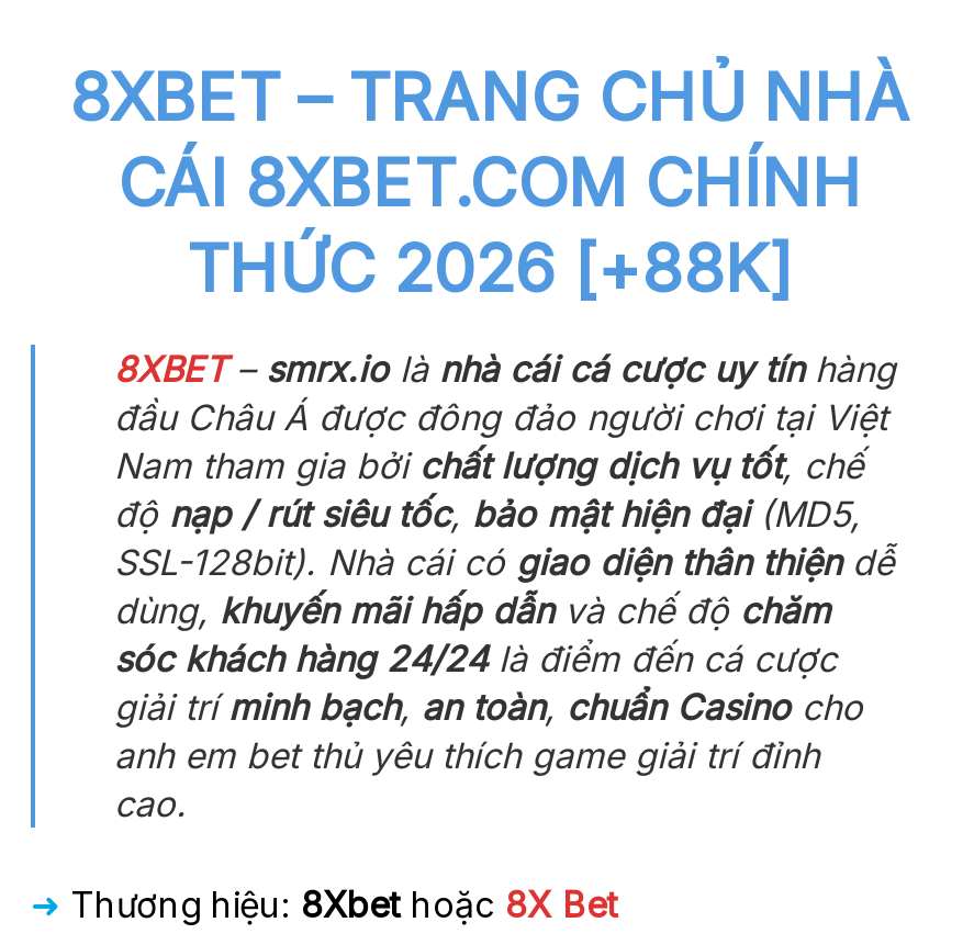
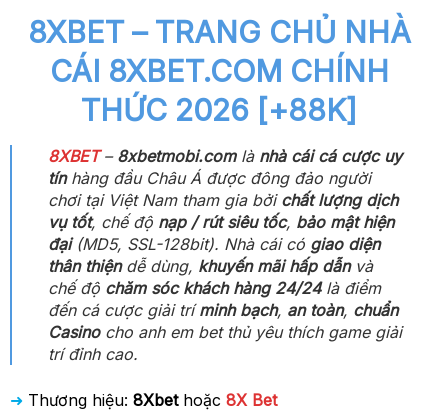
- 8XBET– smrx.io là nhà cái cá cược uy tín hàng
- đầu Châu Á được đông đảo người chơi tại Việt
- Nam tham gia bởi chất lượng dịch vụ tốt, chế
- độ nạp / rút siêu tốc, bảo mật hiện đại (MD5,
- SSL-128bit). Nhà cái có giao diện thân thiện dễ
- dùng, khuyến mãi hấp dẫn và chế độ chăm
- sóc khách hàng 24/24 là điểm đến cá cược
- giải trí minh bạch, an toàn, chuẩn Casino cho
- anh em bet thủ yêu thích game giải trí đỉnh
- cao.
+ 8XBET– 8xbetmobi.com là nhà cái cá cược uy
+ tín hàng đầu Châu Á được đông đảo người
+ chơi tại Việt Nam tham gia bởi chất lượng dịch
+ vụ tốt, chế độ nạp / rút siêu tốc, bảo mật hiện
+ đại (MD5, SSL-128bit). Nhà cái có giao diện
+ thân thiện dễ dùng, khuyến mãi hấp dẫn và
+ chế độ chăm sóc khách hàng 24/24 là điểm
+ đến cá cược giải tríminh bạch, an toàn, chuẩn
+ Casino cho anh em bet thủ yêu thích game giải
+ trí đỉnh cao.
